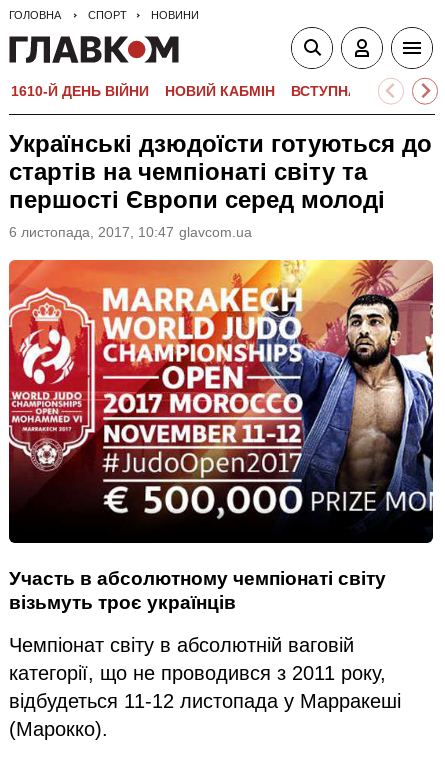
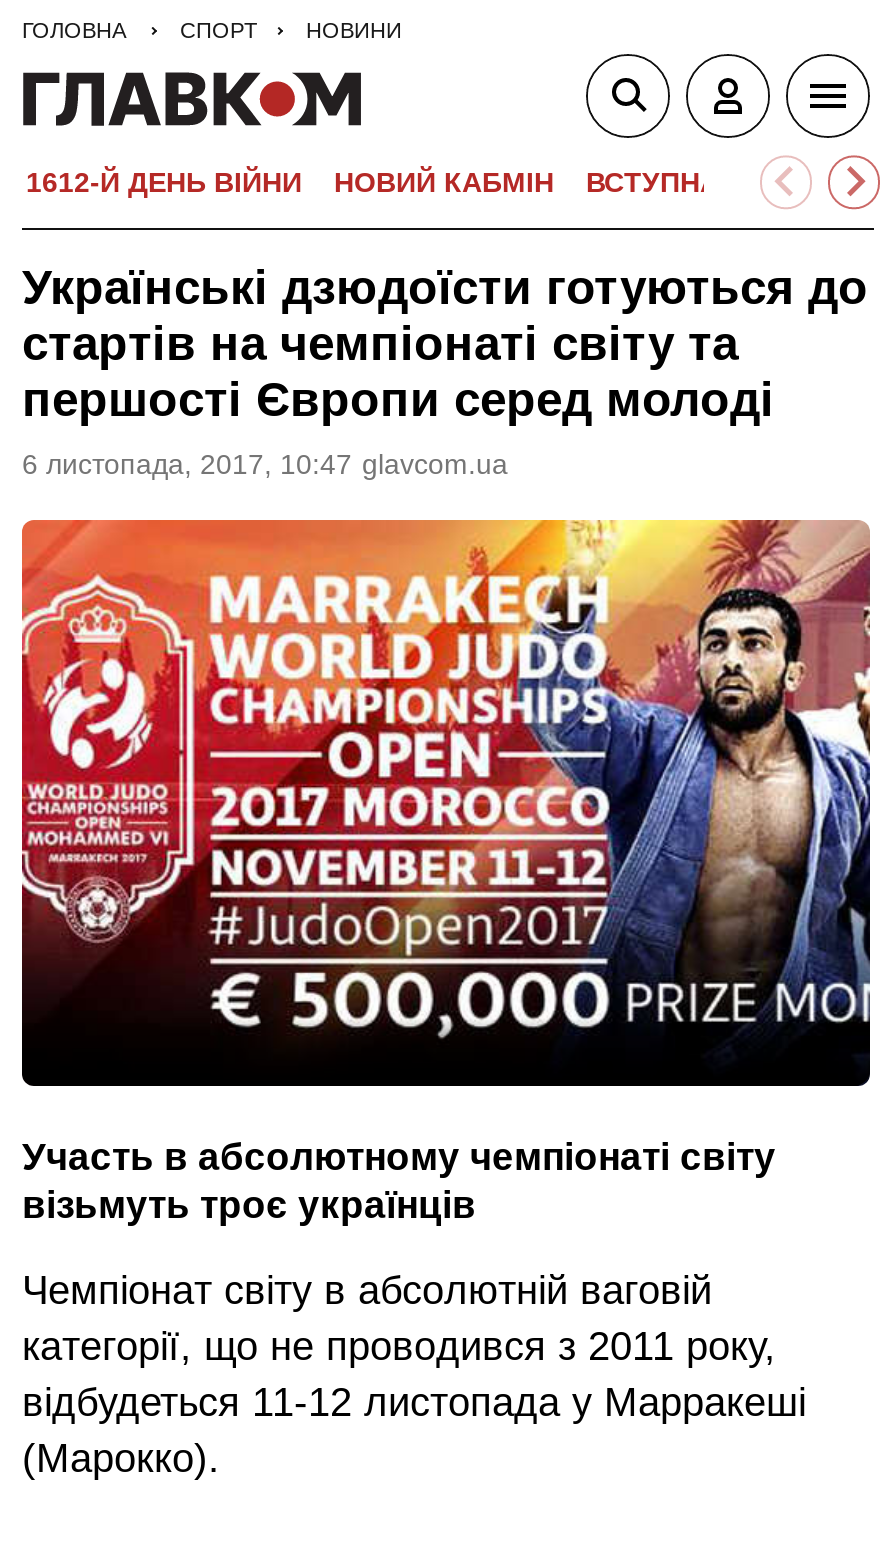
- 1610-Й ДЕНЬ ВІЙНИ
+ 1612-Й ДЕНЬ ВІЙНИ
